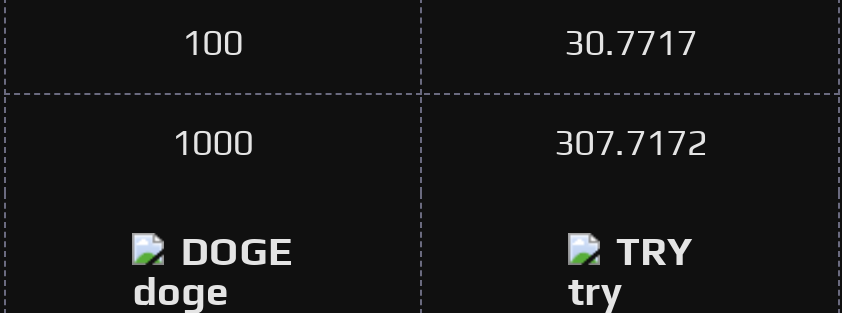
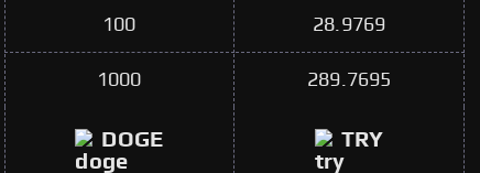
- 30.7717
+ 28.9769

- 307.7172
+ 289.7695
